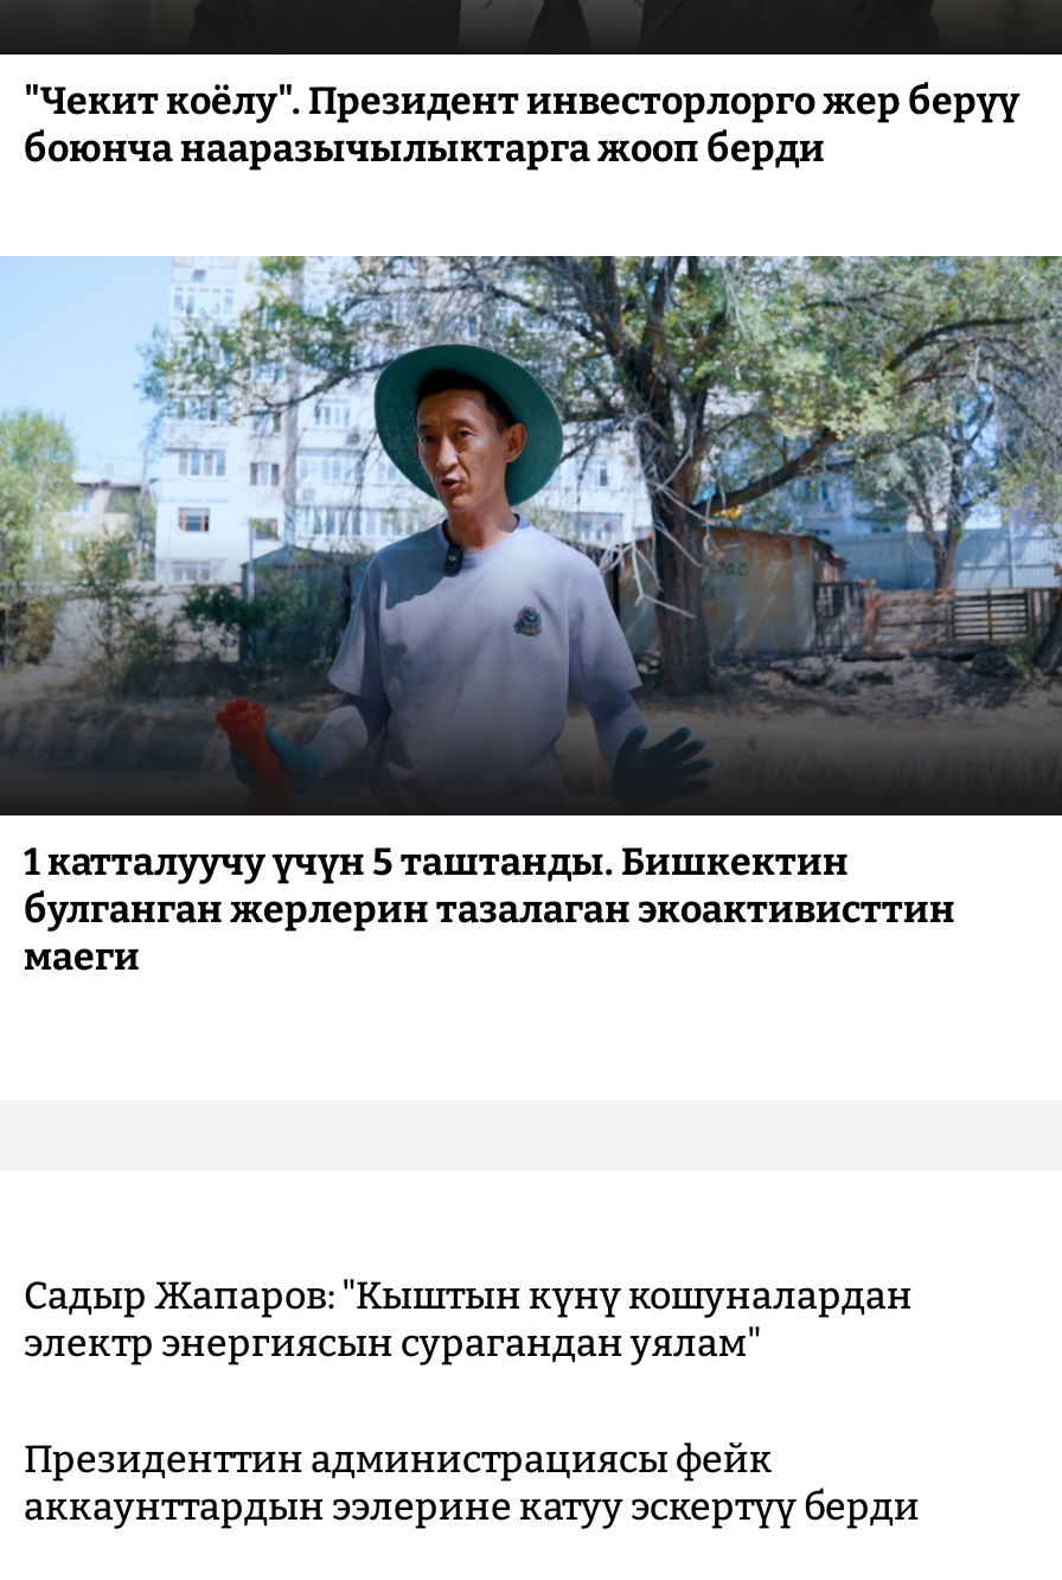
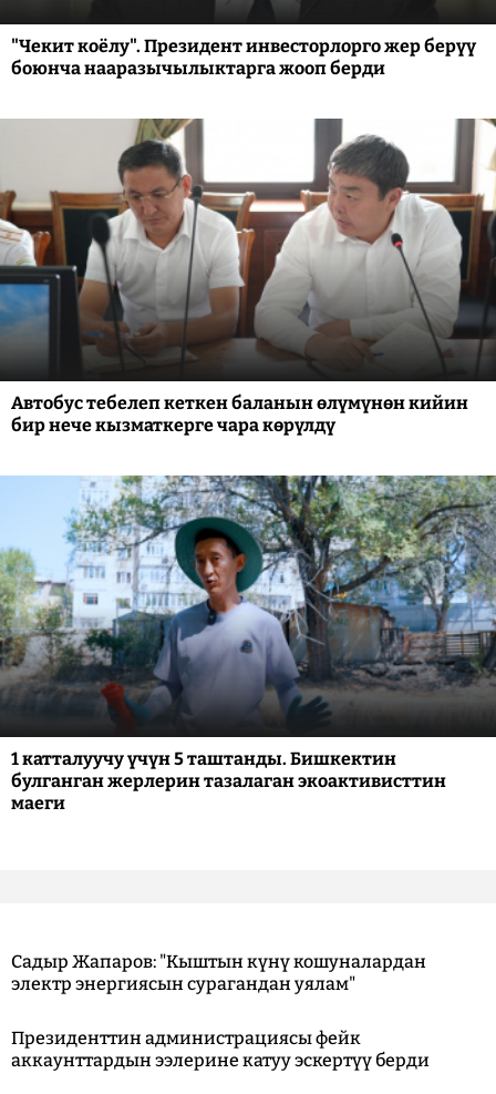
+ [image]
+ Автобус тебелеп кеткен баланын өлүмүнөн кийин
+ бир нече кызматкерге чара көрүлдү
